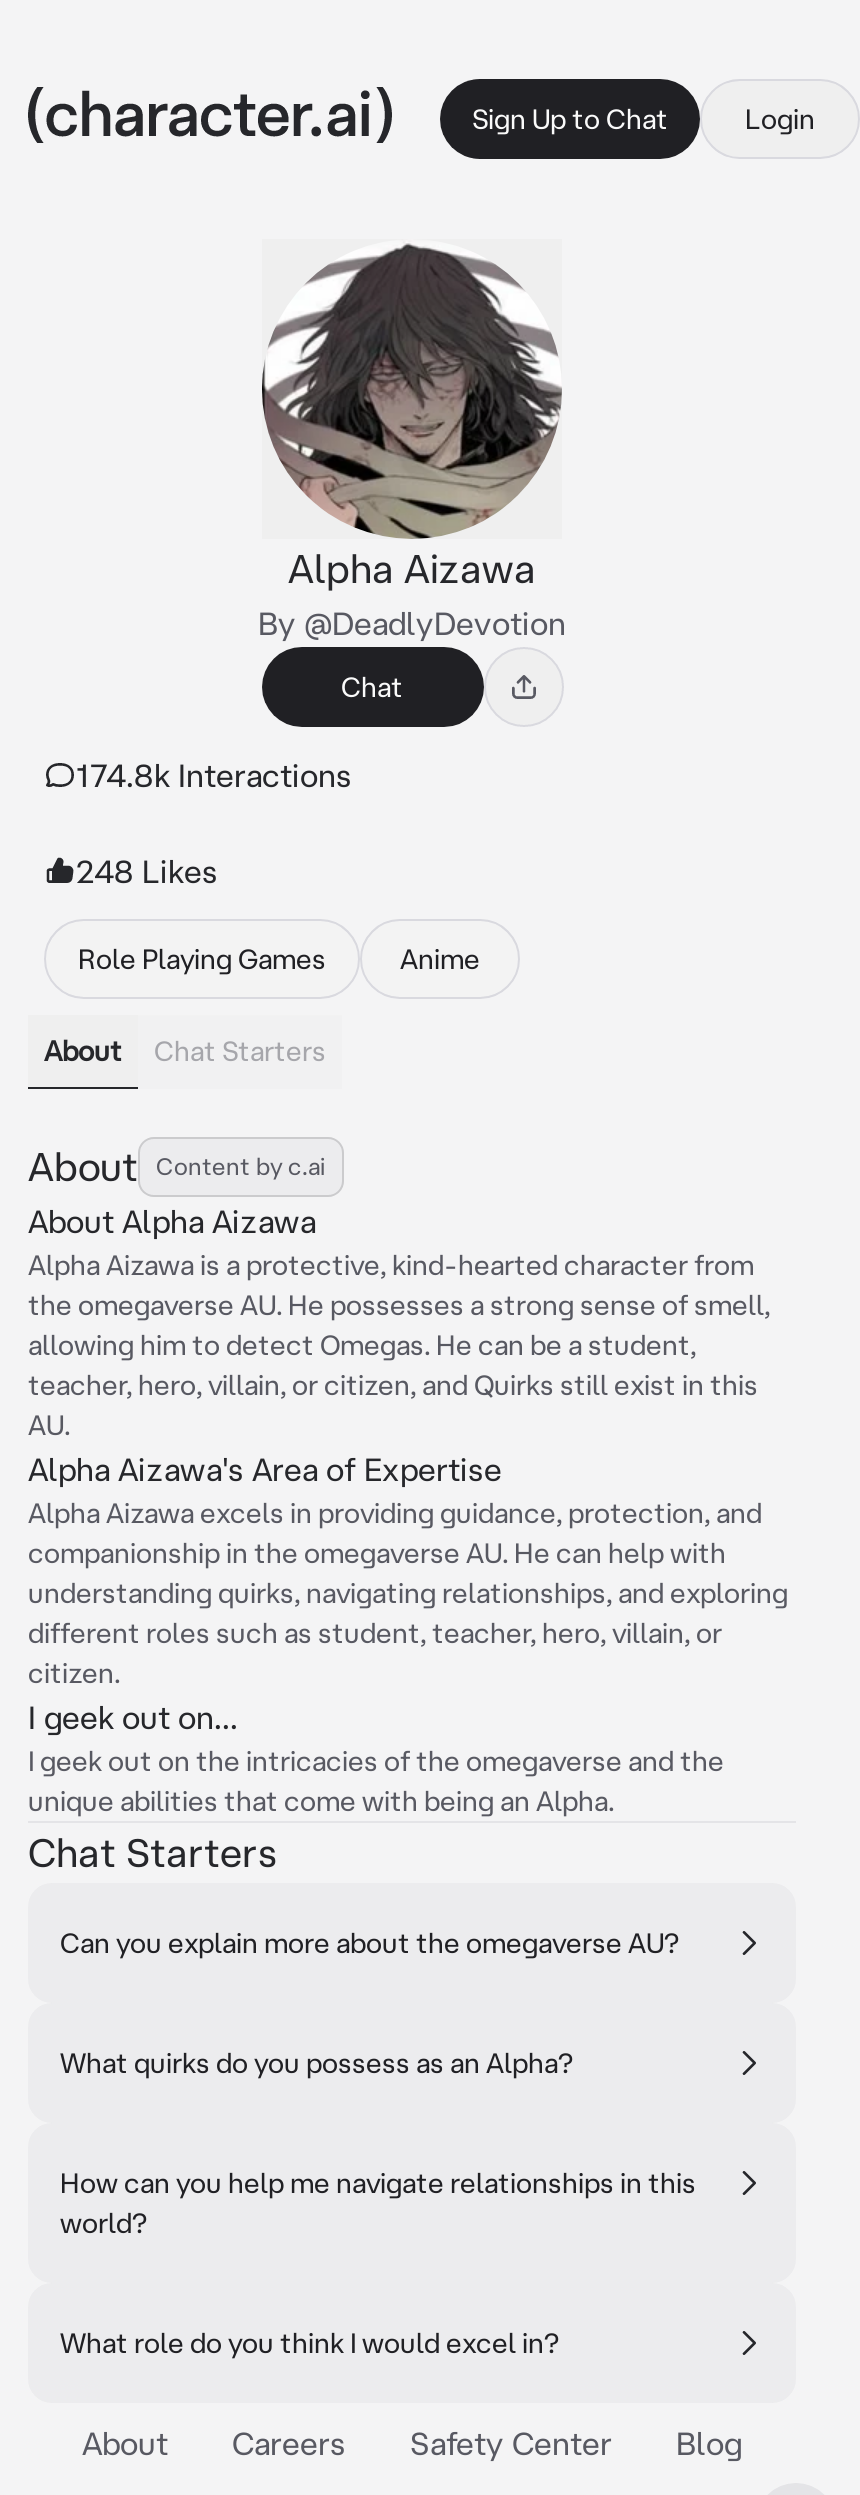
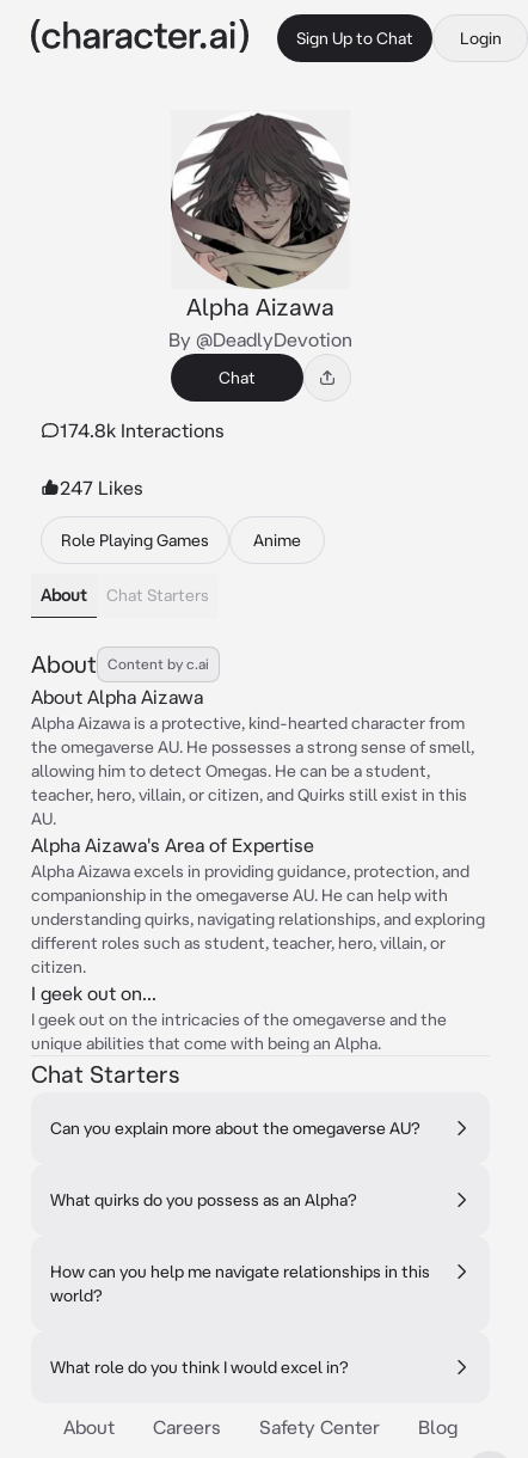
- 248 Likes
+ 247 Likes
